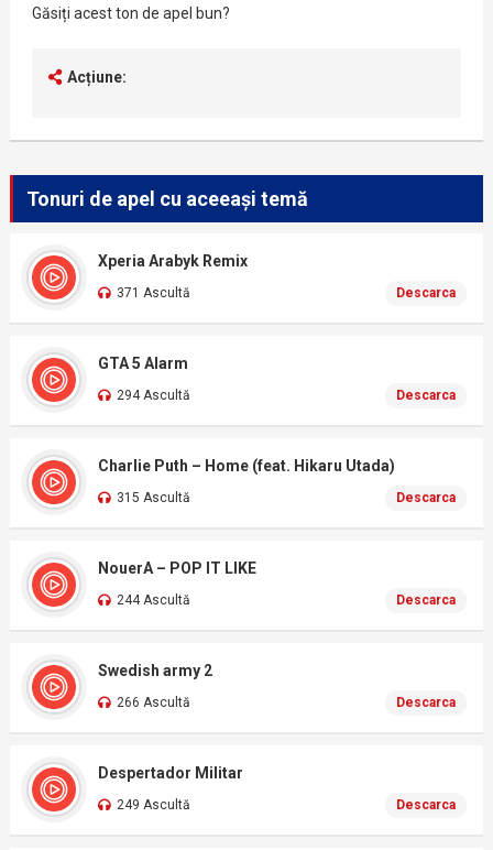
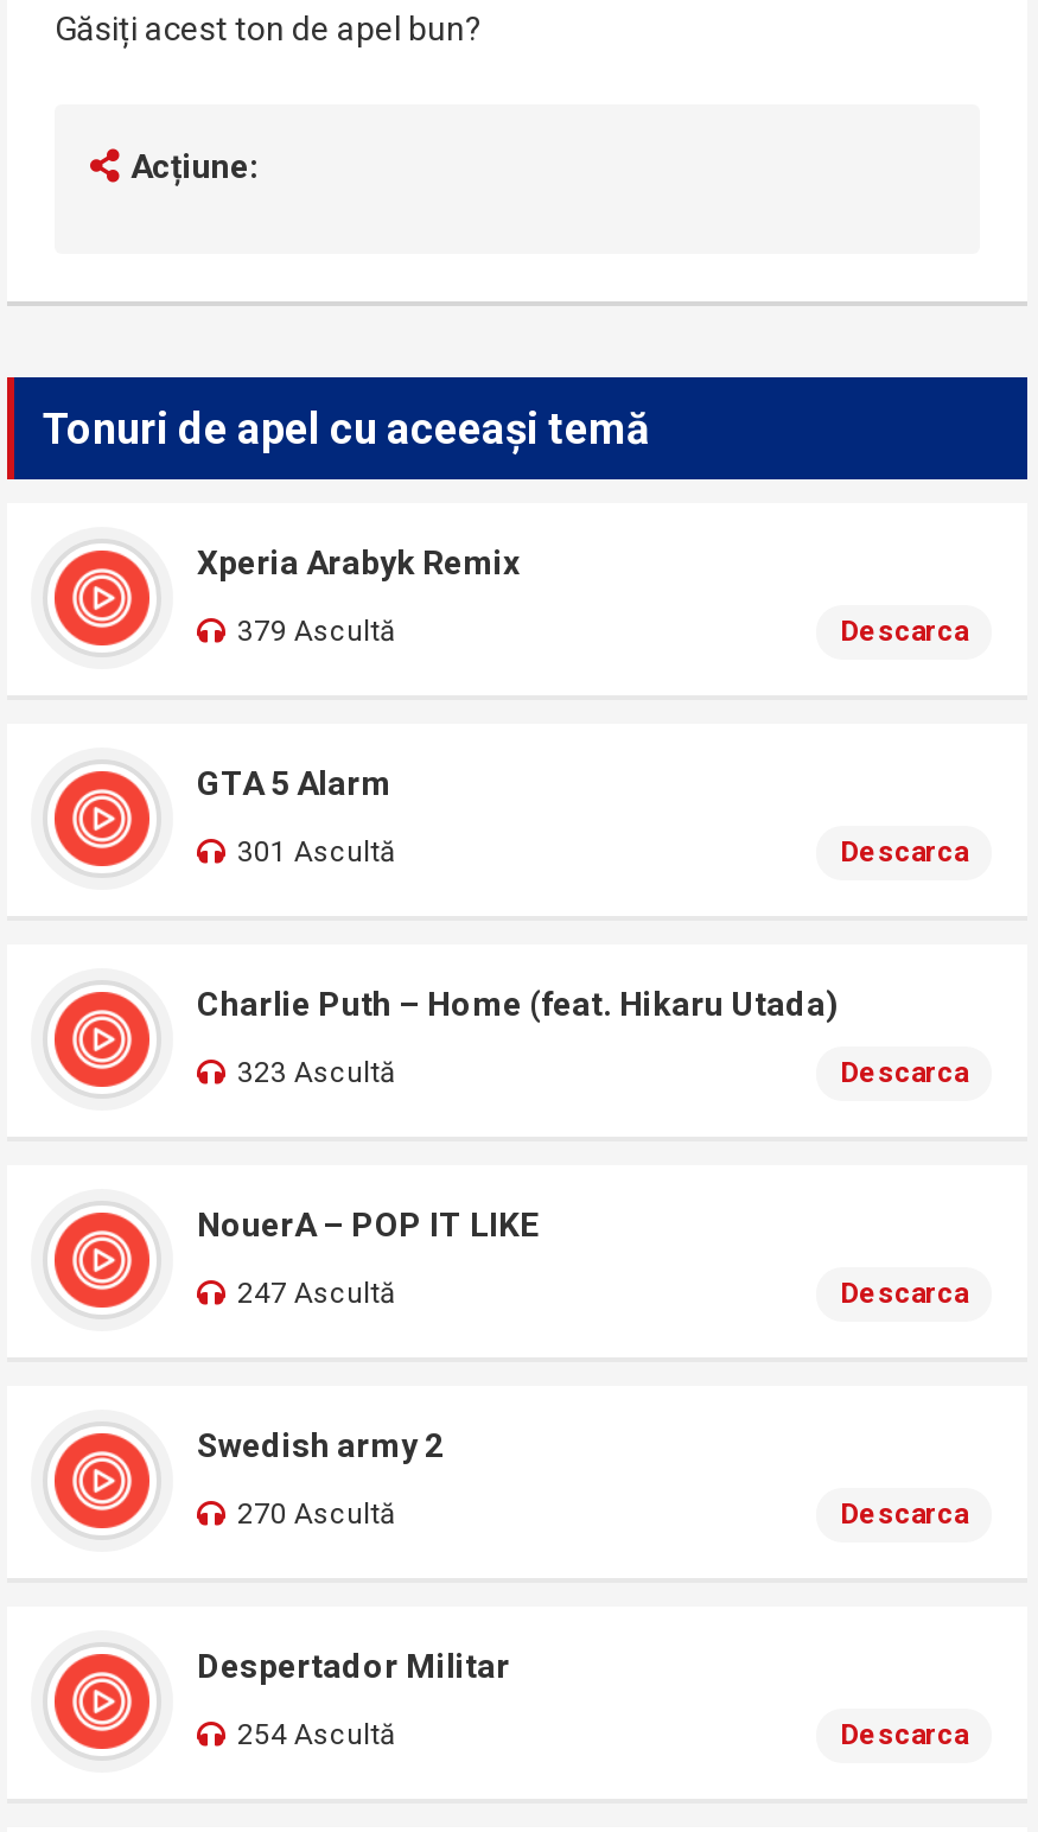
- 371 Ascultă
+ 379 Ascultă

- 294 Ascultă
+ 301 Ascultă

- 315 Ascultă
+ 323 Ascultă

- 244 Ascultă
+ 247 Ascultă

- 266 Ascultă
+ 270 Ascultă

- 249 Ascultă
+ 254 Ascultă
